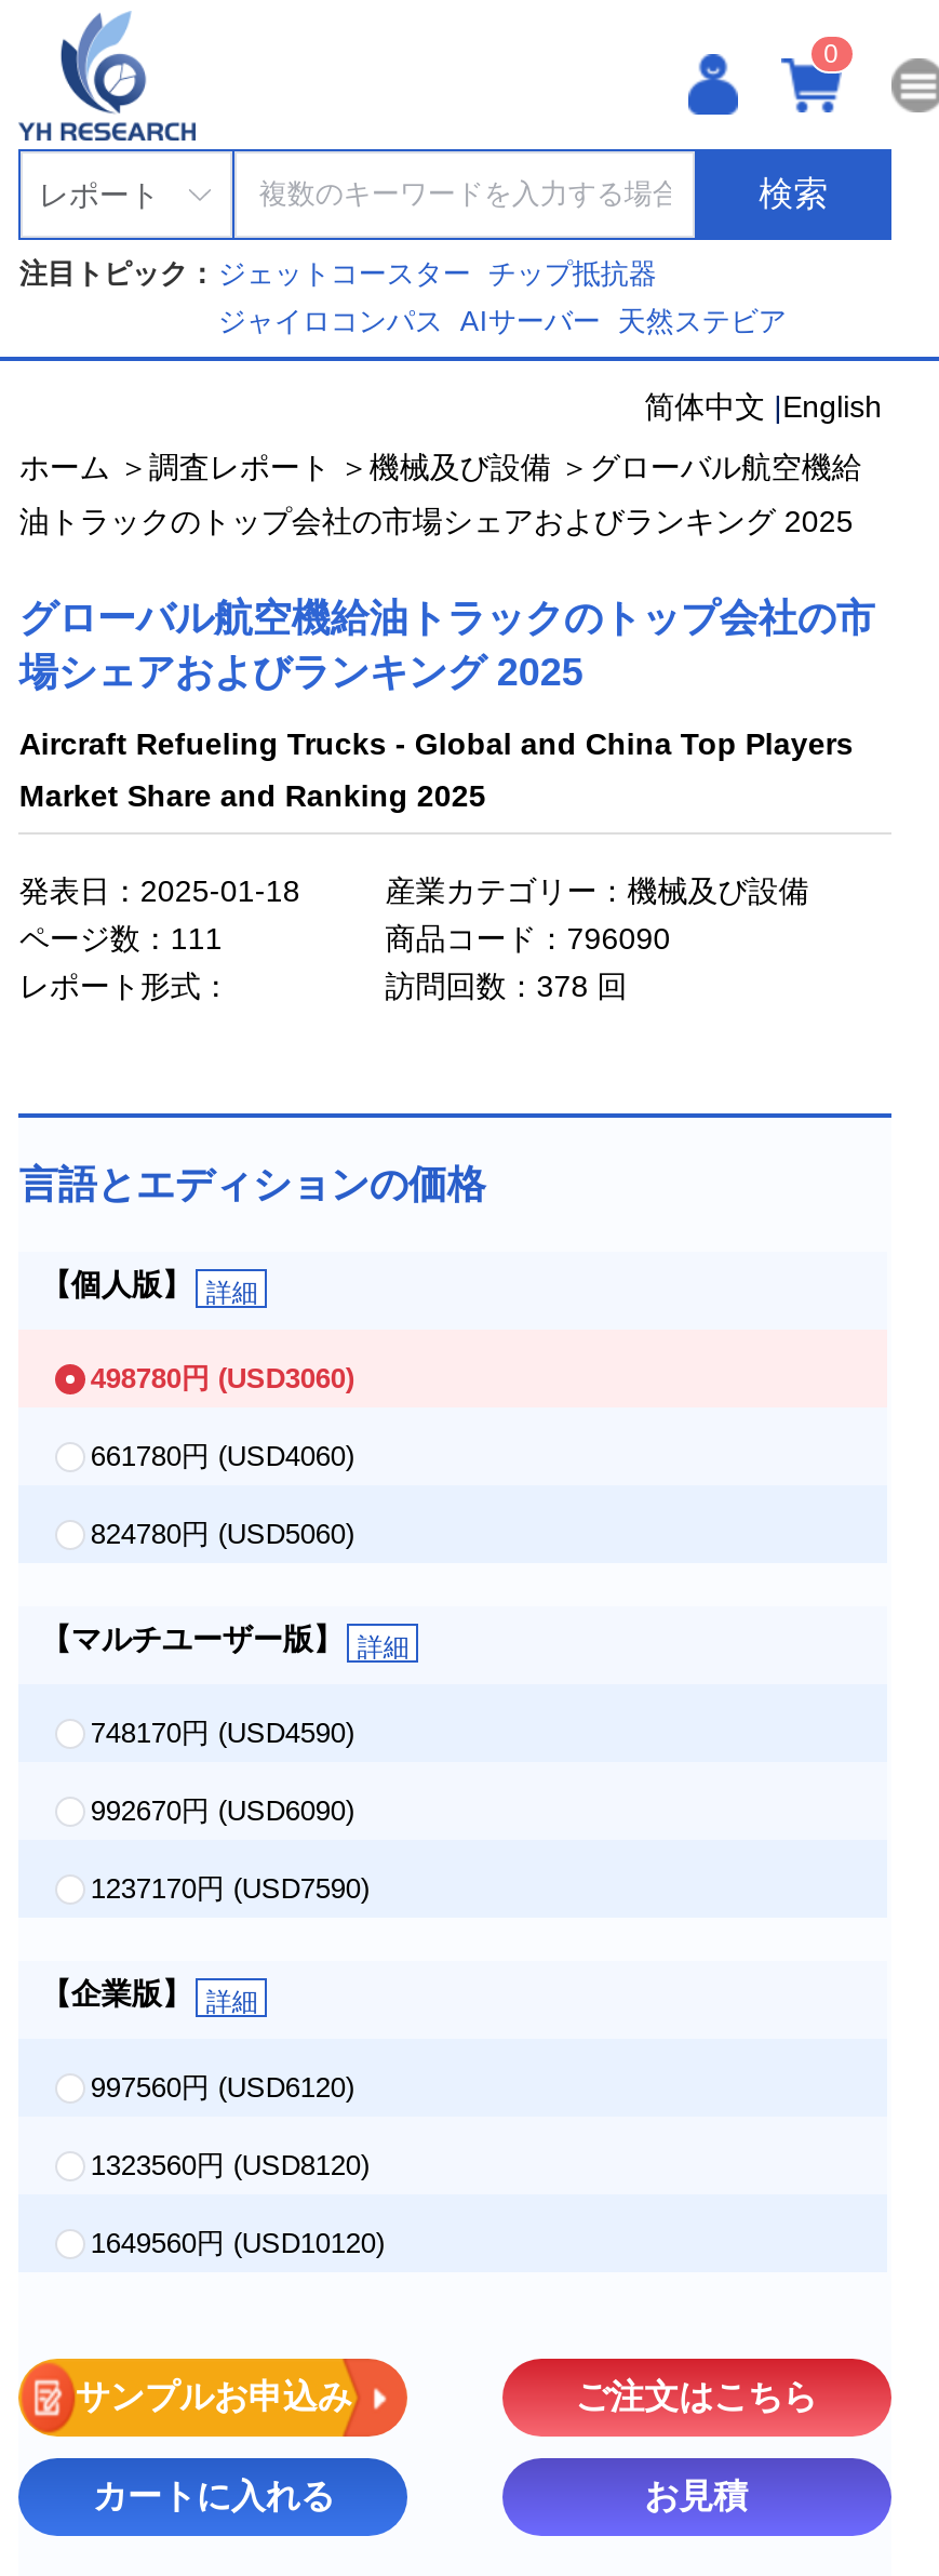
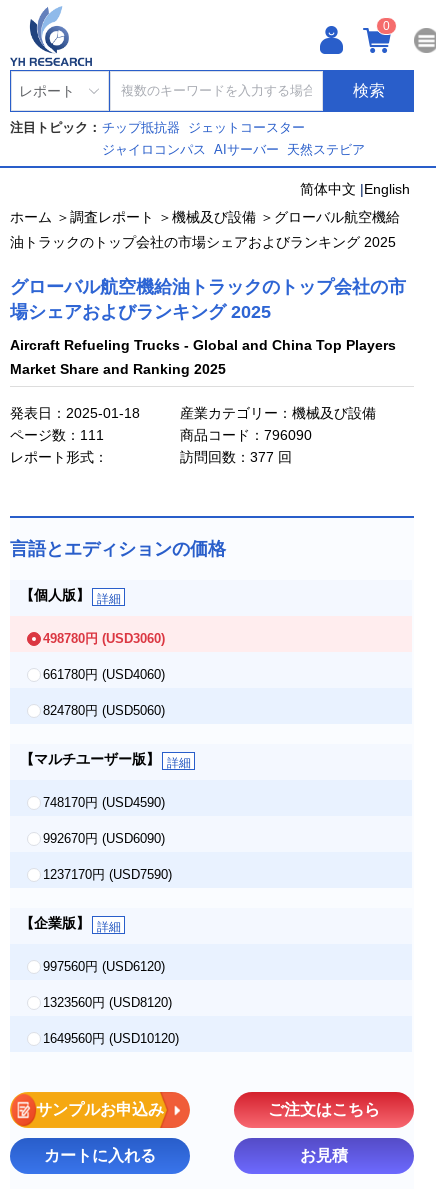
- 注目トピック：ジェットコースターチップ抵抗器
+ 注目トピック：チップ抵抗器ジェットコースター

- 訪問回数：378 回
+ 訪問回数：377 回
